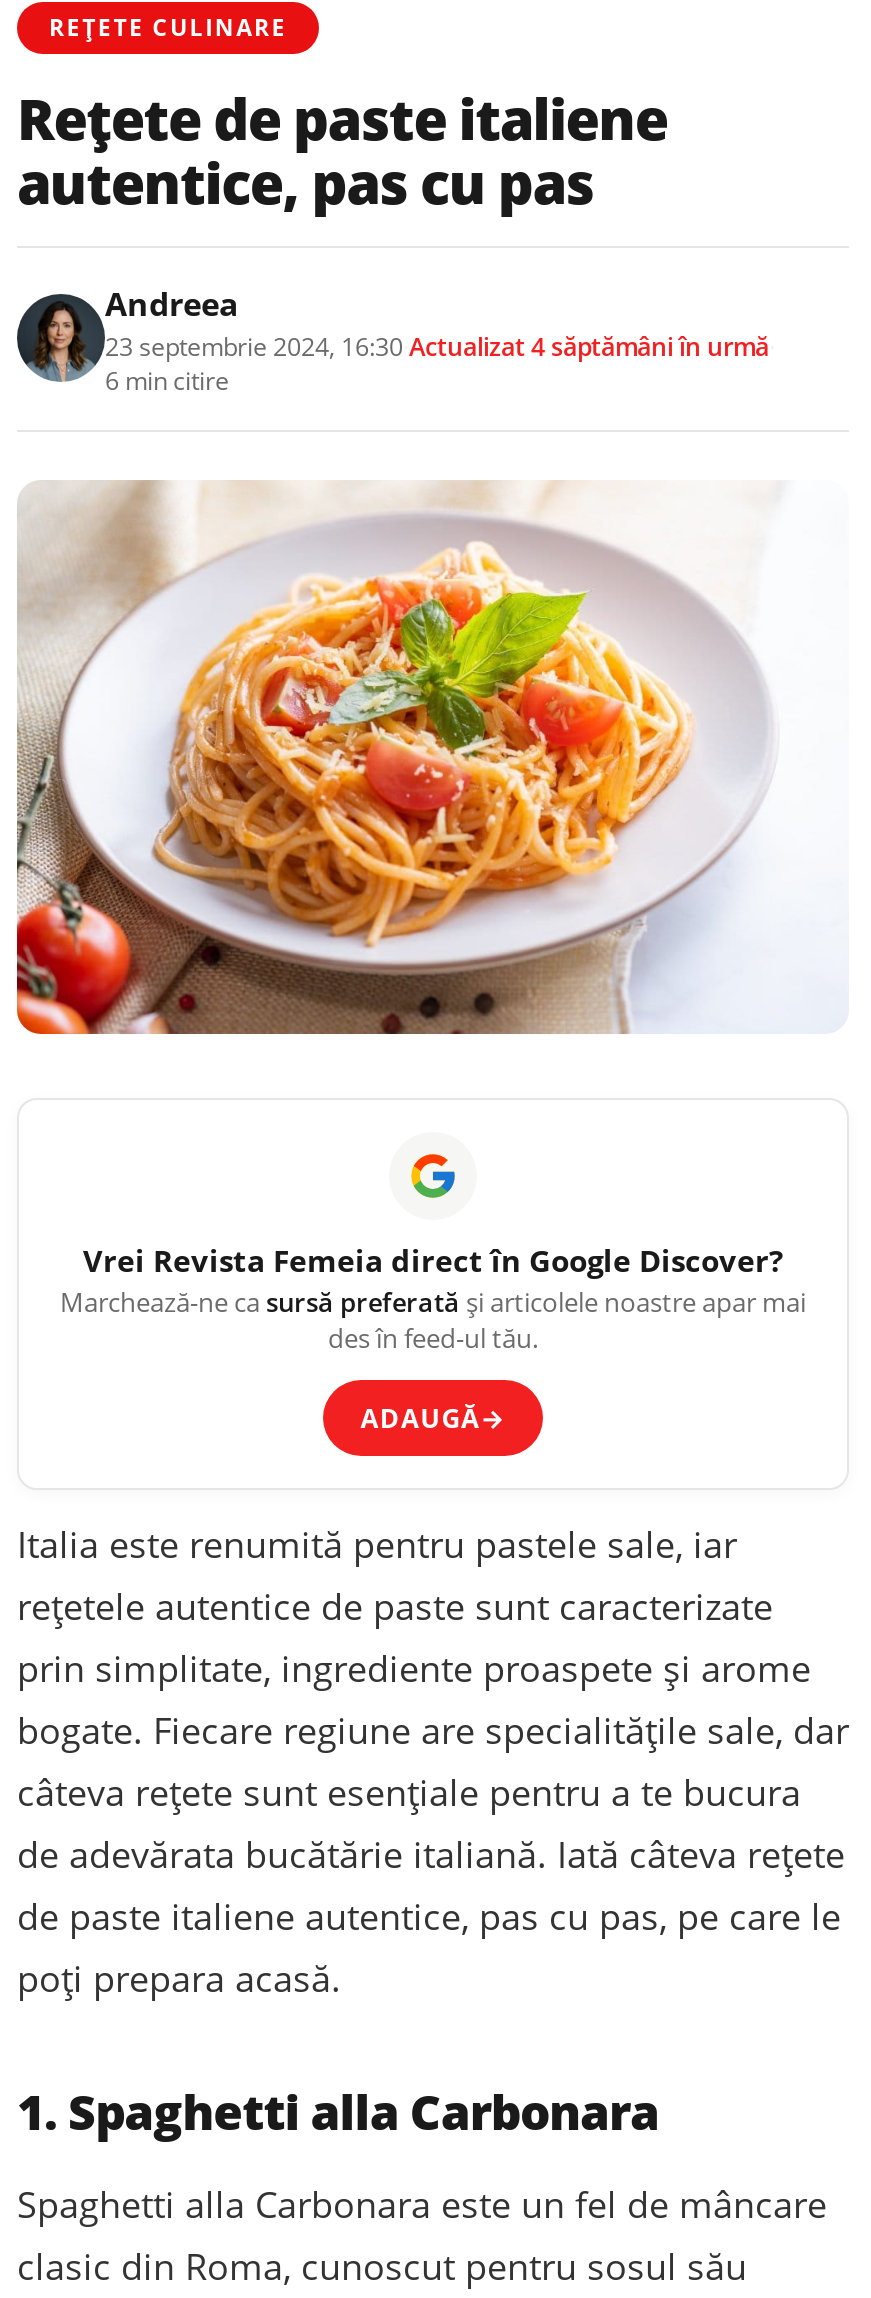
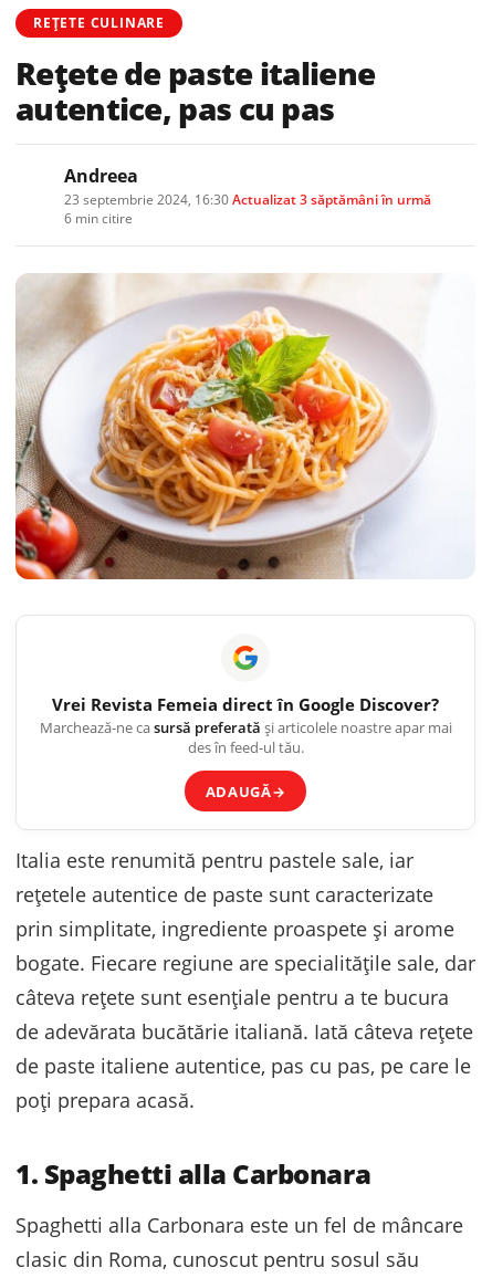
- [image]

- 23 septembrie 2024, 16:30 · Actualizat 4 săptămâni în urmă ·
+ 23 septembrie 2024, 16:30 · Actualizat 3 săptămâni în urmă ·
